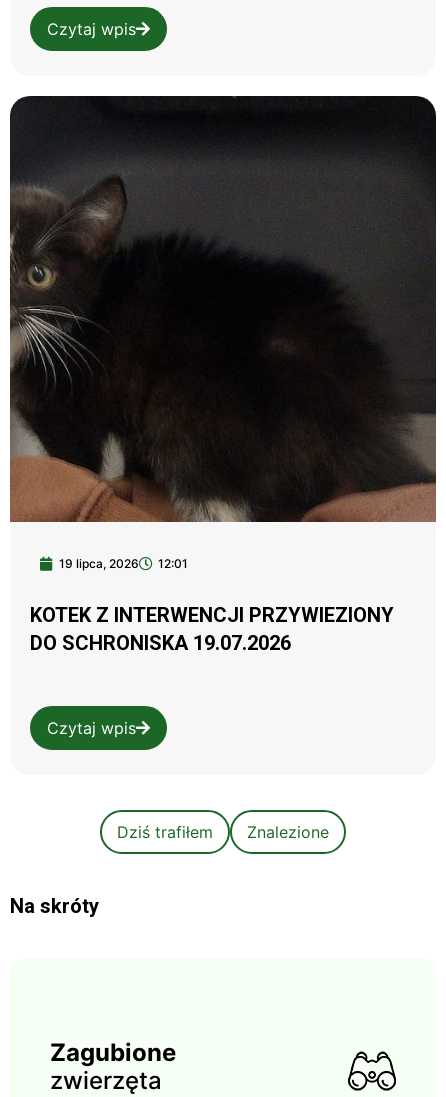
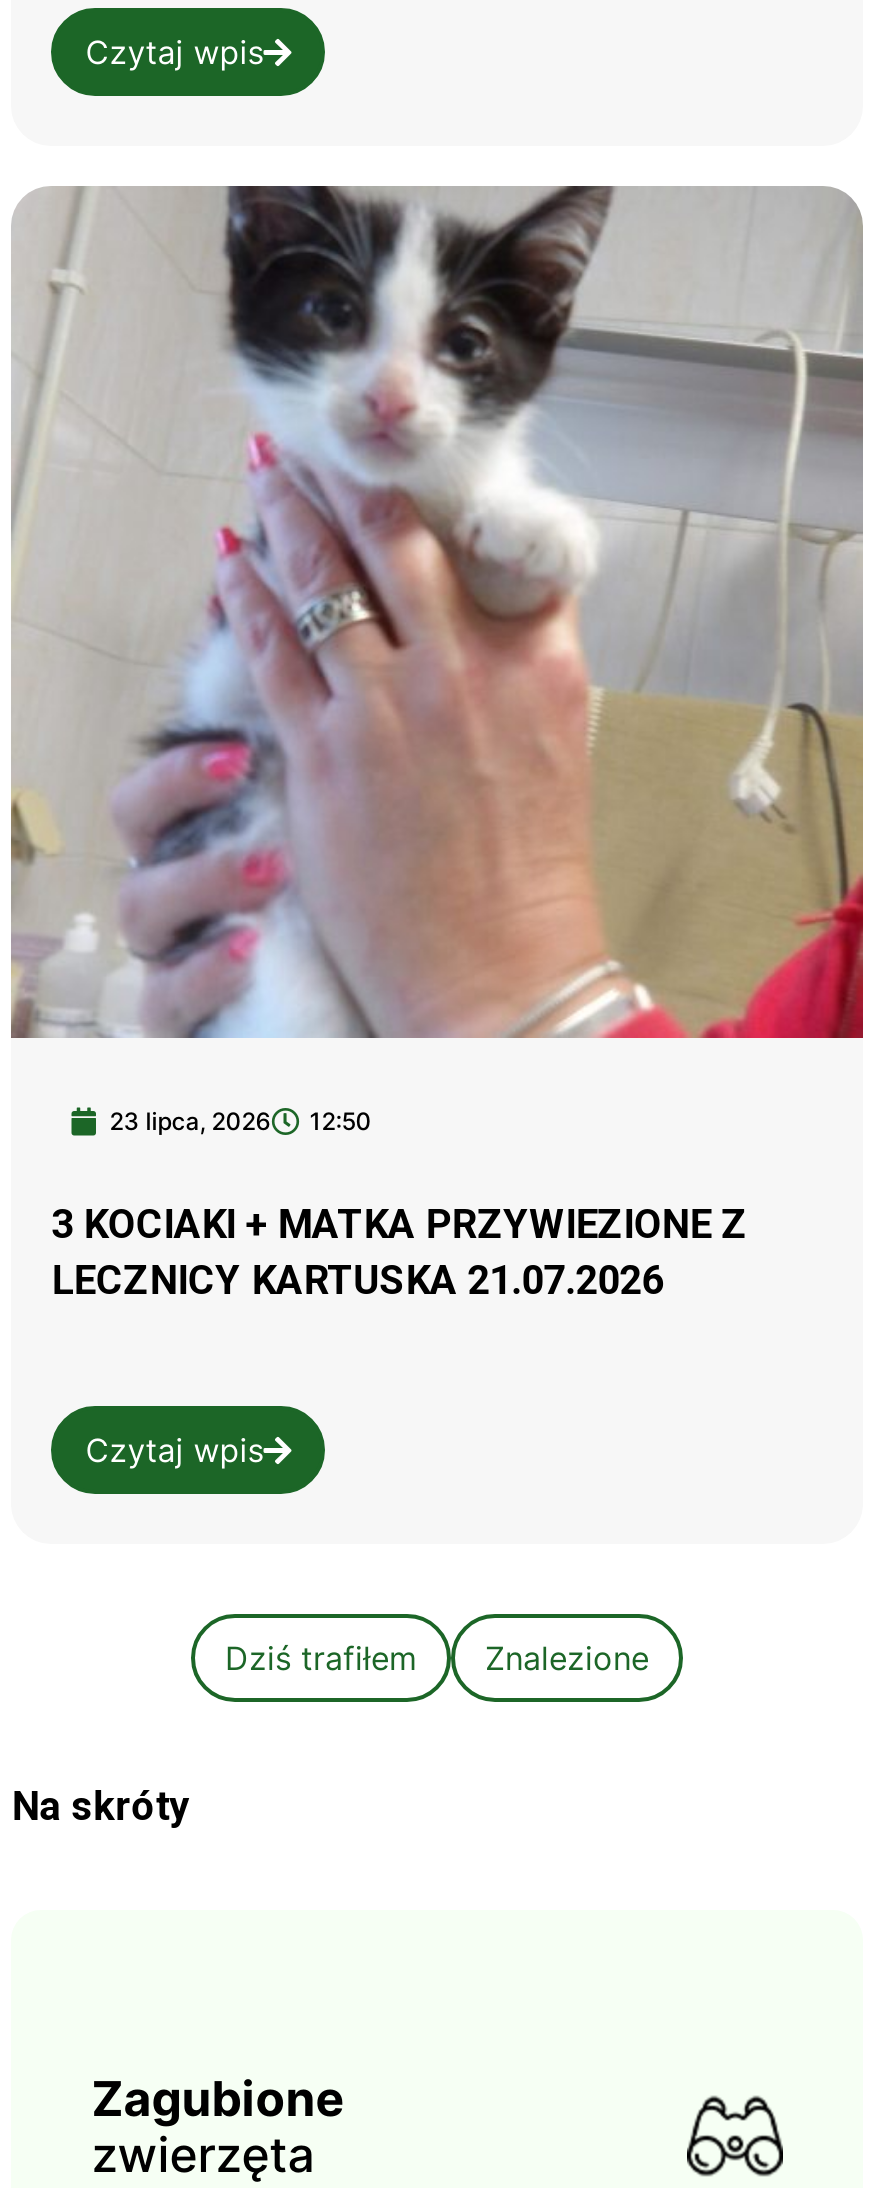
- [image]
- 19 lipca, 2026
- 12:01
+ [image]
+ 23 lipca, 2026
+ 12:50

- KOTEK Z INTERWENCJI PRZYWIEZIONY
- DO SCHRONISKA 19.07.2026
+ 3 KOCIAKI + MATKA PRZYWIEZIONE Z
+ LECZNICY KARTUSKA 21.07.2026
